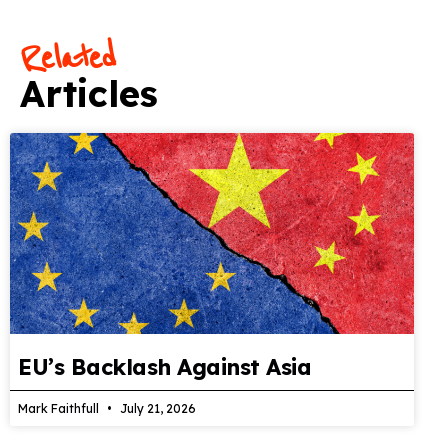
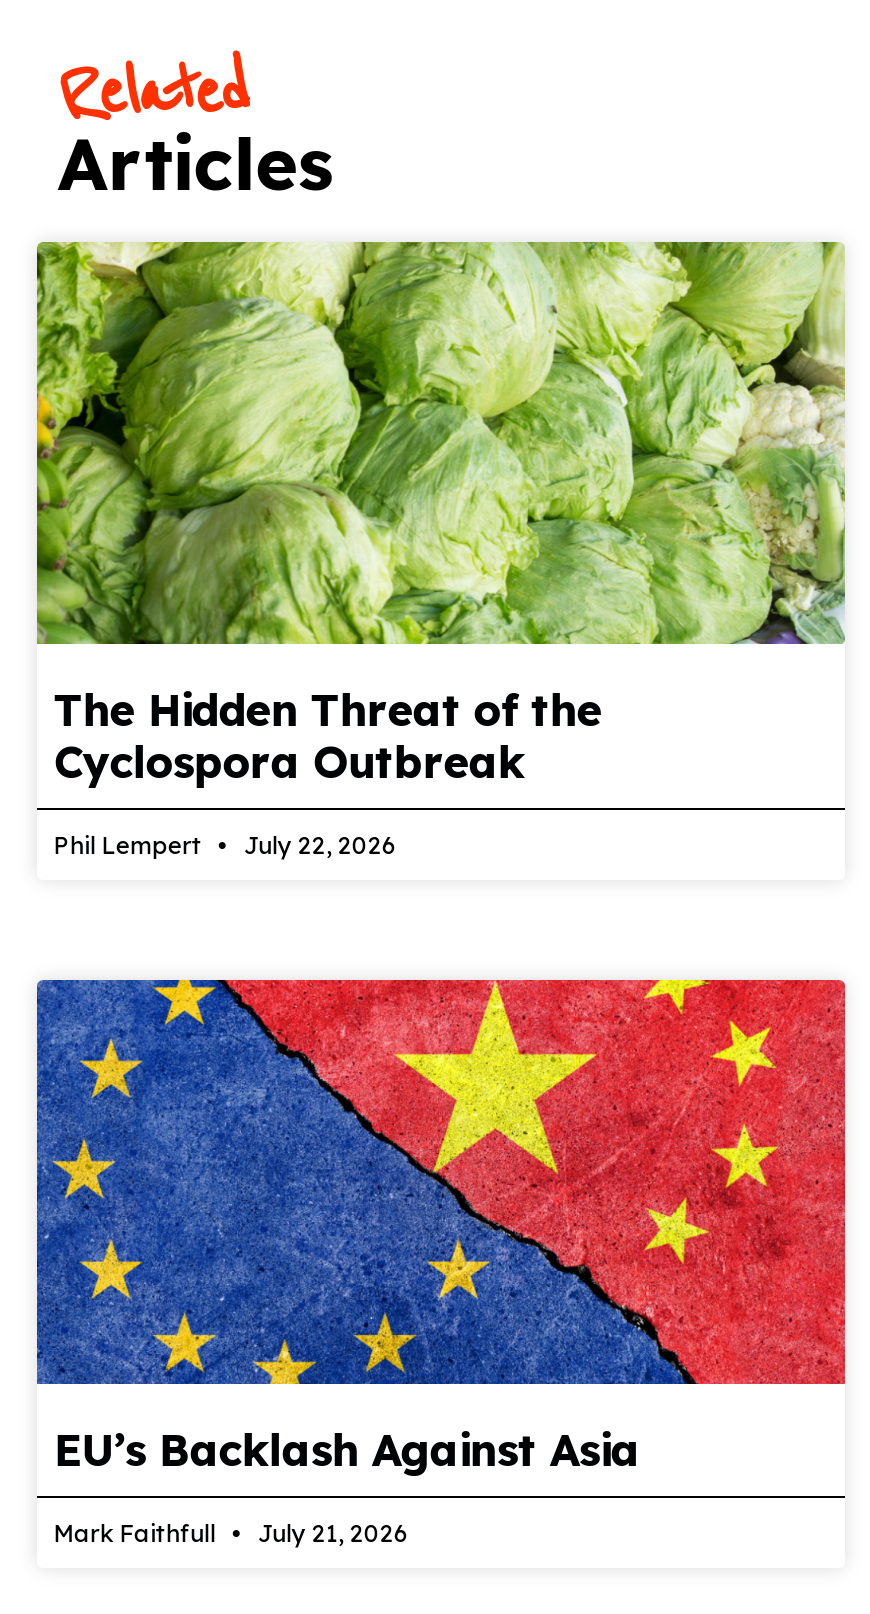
+ [image]
+ The Hidden Threat of the
+ Cyclospora Outbreak
+ Phil Lempert
+ July 22, 2026
